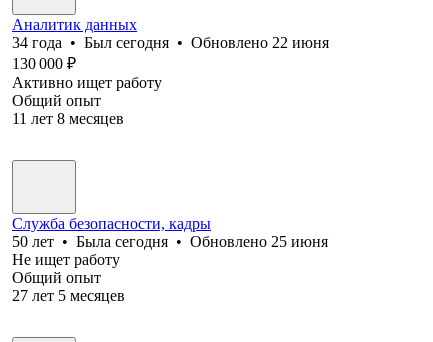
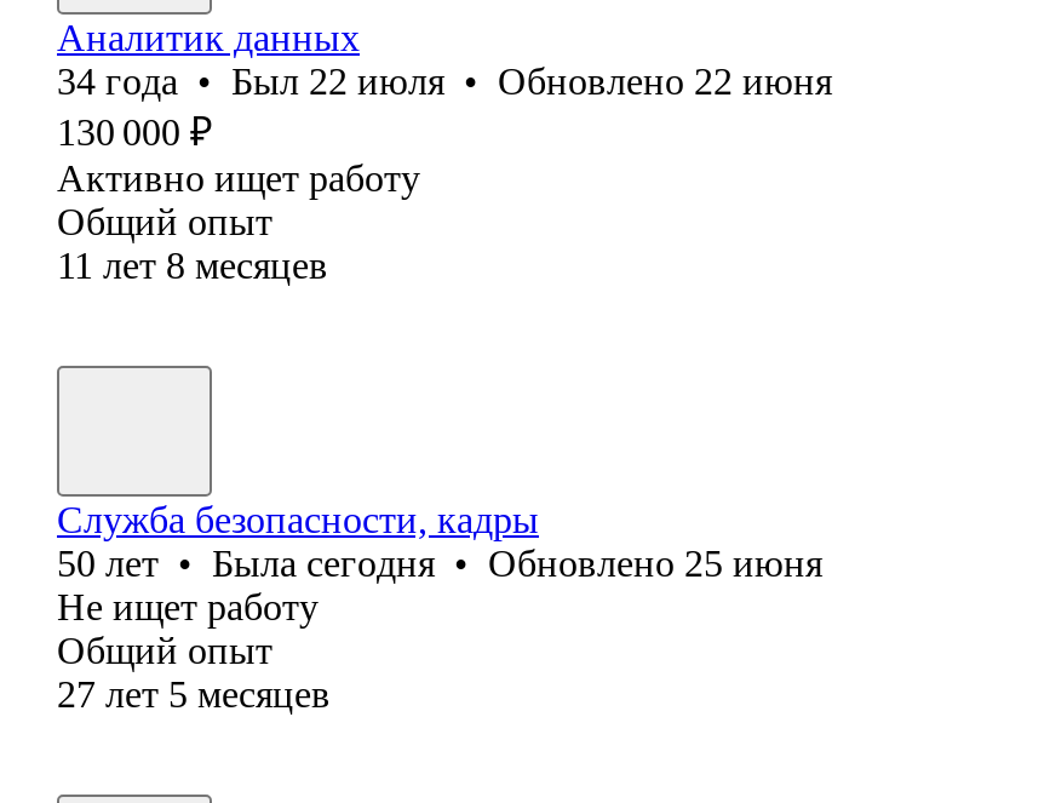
- 34 года • Был сегодня • Обновлено 22 июня
+ 34 года • Был 22 июля • Обновлено 22 июня
